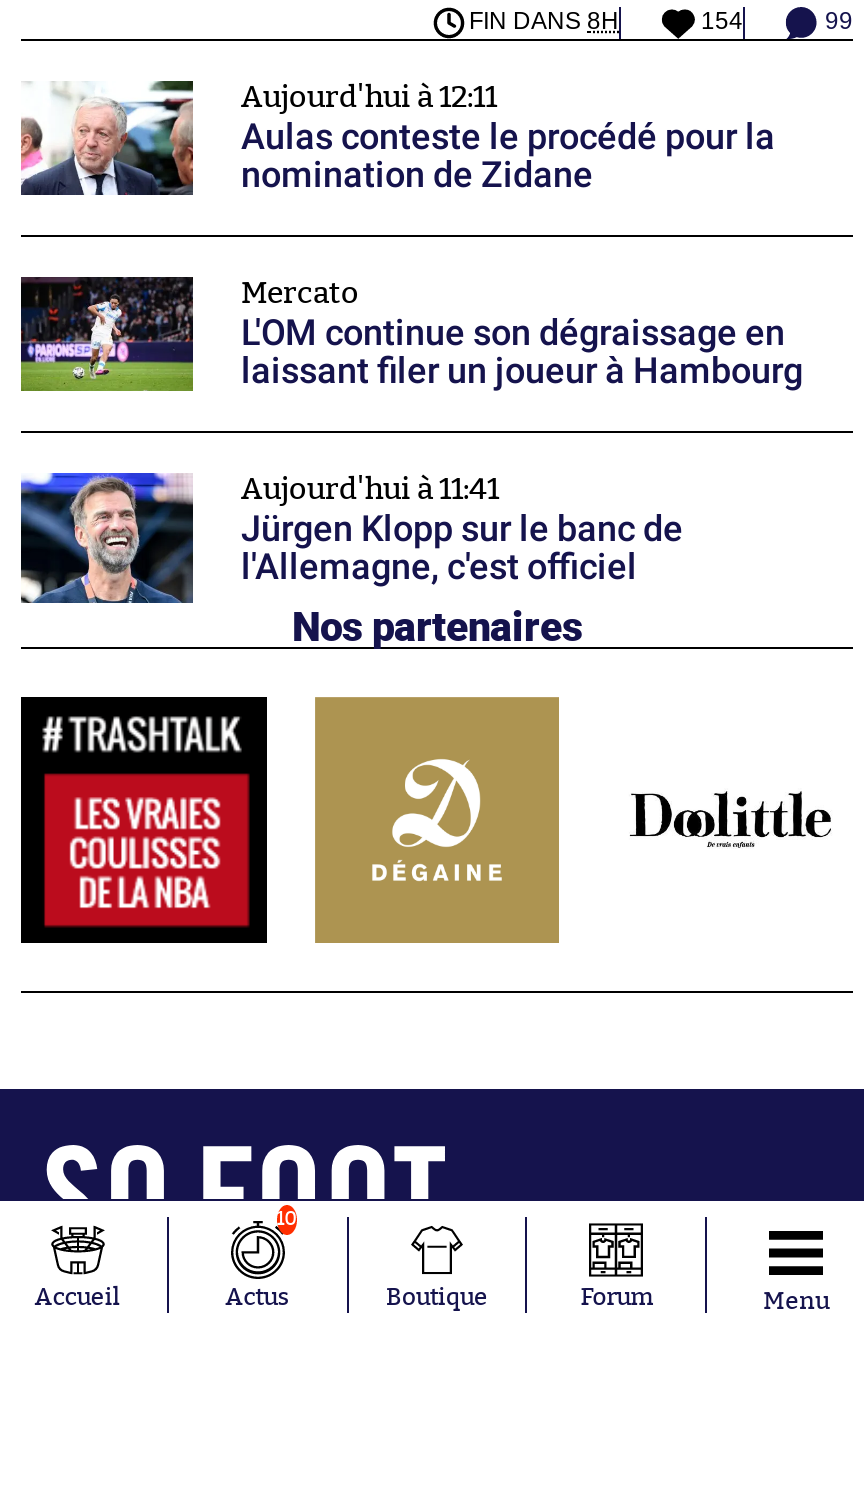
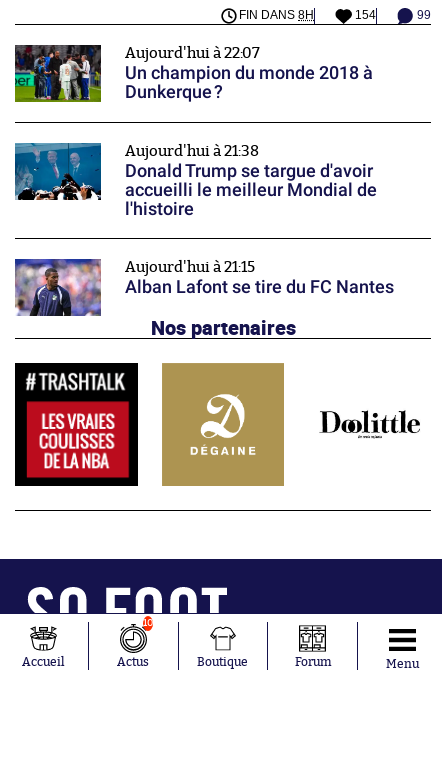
- [image]
- Aujourd'hui à 12:11
- Aulas conteste le procédé pour la
- nomination de Zidane
+ [image]
+ Aujourd'hui à 22:07
+ Un champion du monde 2018 à
+ Dunkerque ?

- [image]
- Mercato
- L'OM continue son dégraissage en
- laissant filer un joueur à Hambourg
+ [image]
+ Aujourd'hui à 21:38
+ Donald Trump se targue d'avoir
+ accueilli le meilleur Mondial de
+ l'histoire

- [image]
- Aujourd'hui à 11:41
- Jürgen Klopp sur le banc de
- l'Allemagne, c'est officiel
+ [image]
+ Aujourd'hui à 21:15
+ Alban Lafont se tire du FC Nantes
